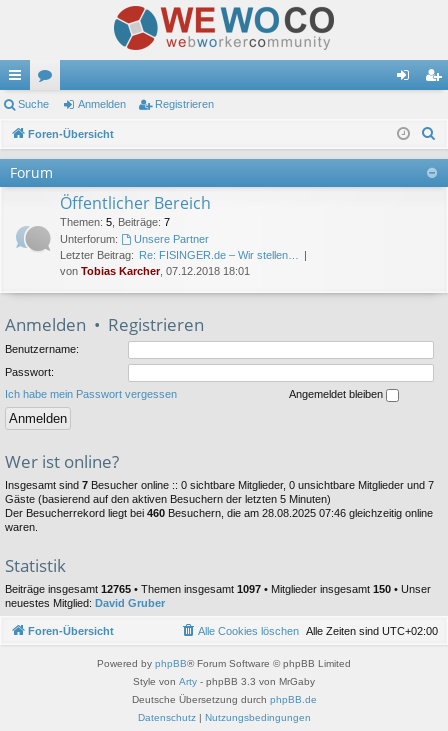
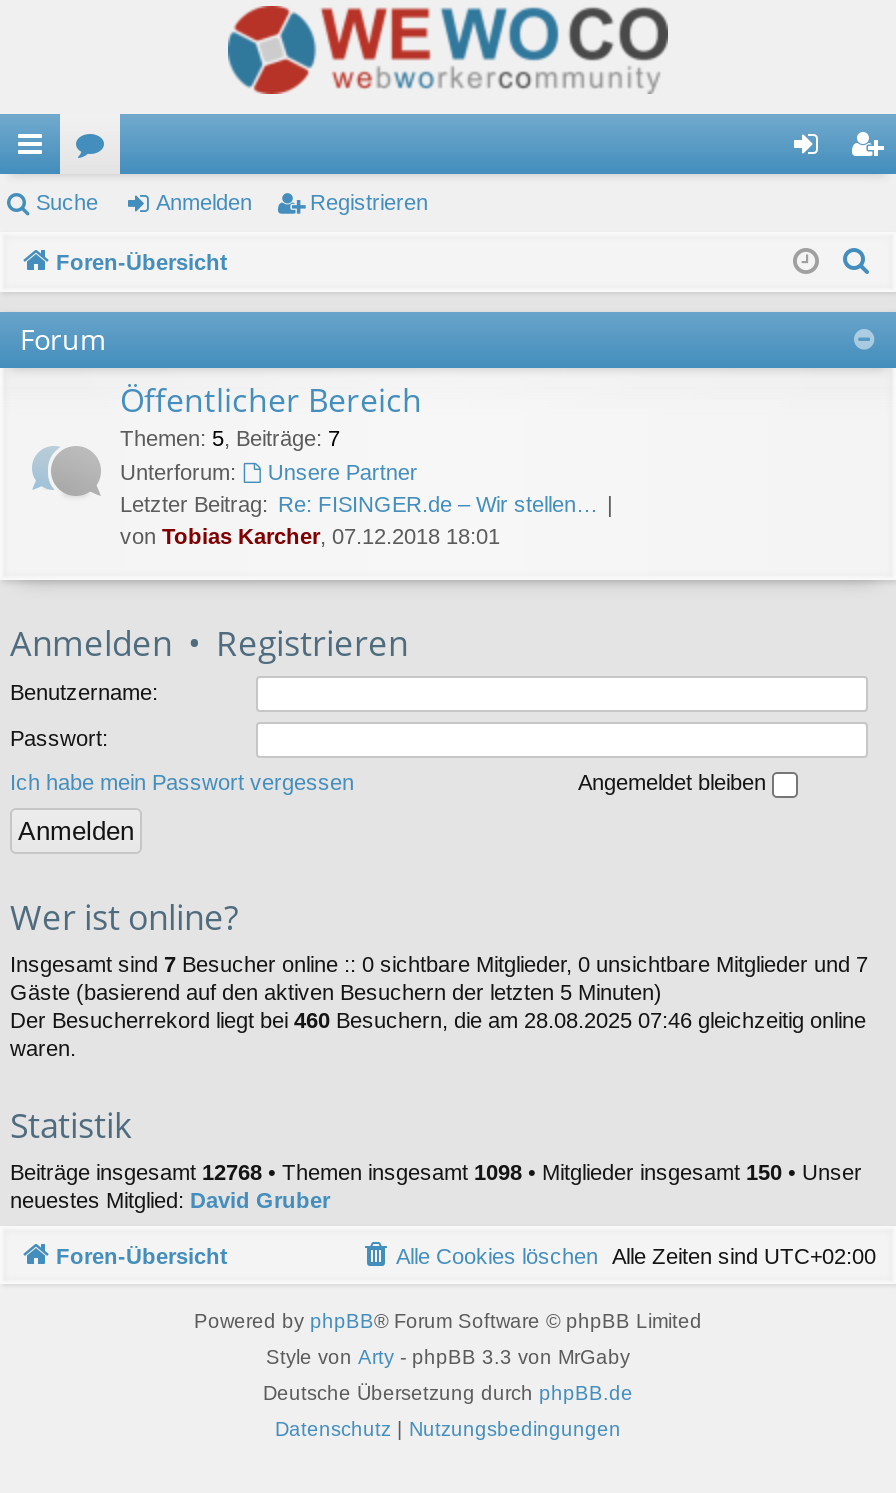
- Beiträge insgesamt 12765 • Themen insgesamt 1097 • Mitglieder insgesamt 150 • Unser
+ Beiträge insgesamt 12768 • Themen insgesamt 1098 • Mitglieder insgesamt 150 • Unser
